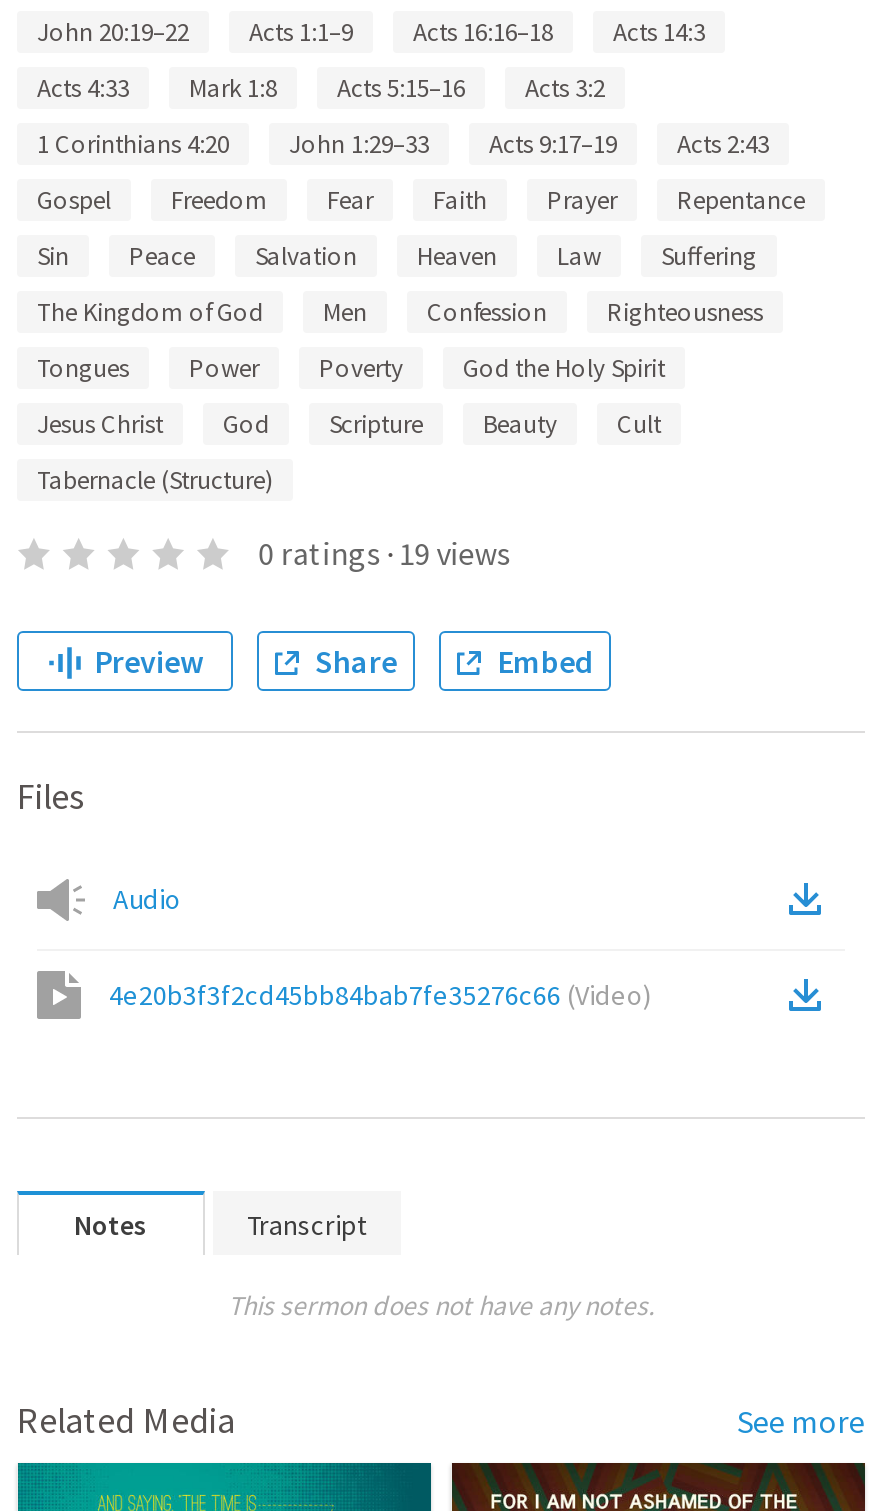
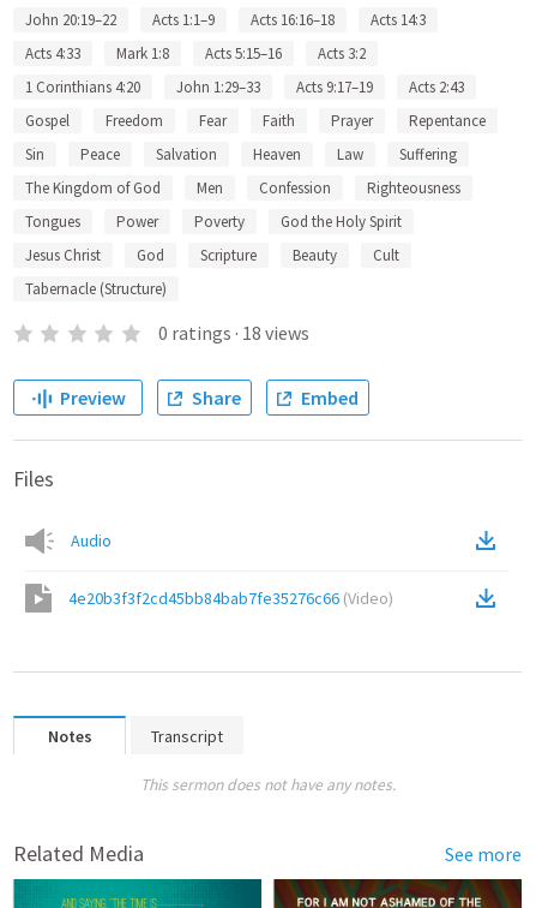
- 0 ratings · 19 views
+ 0 ratings · 18 views
